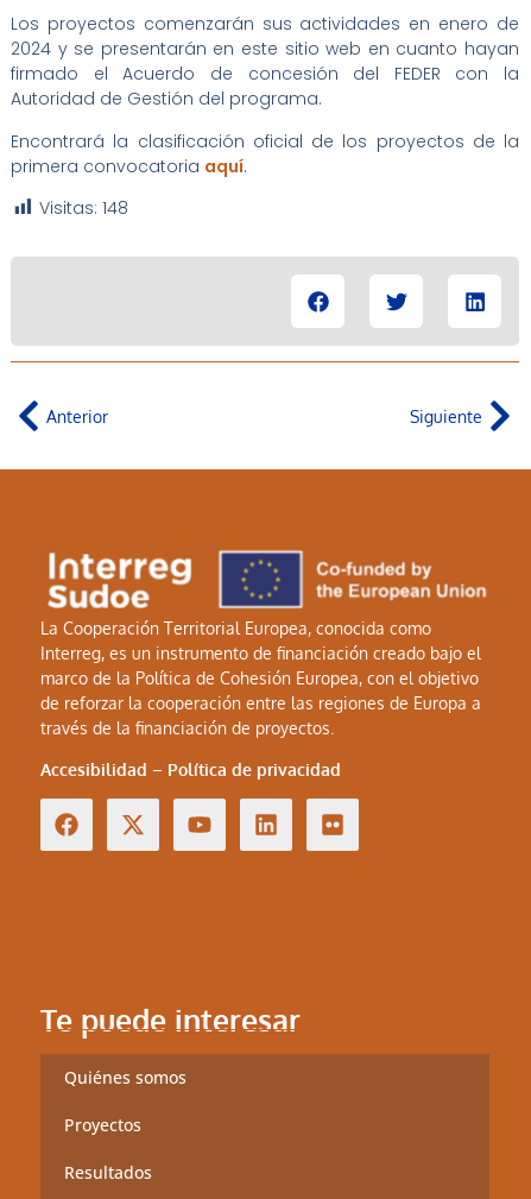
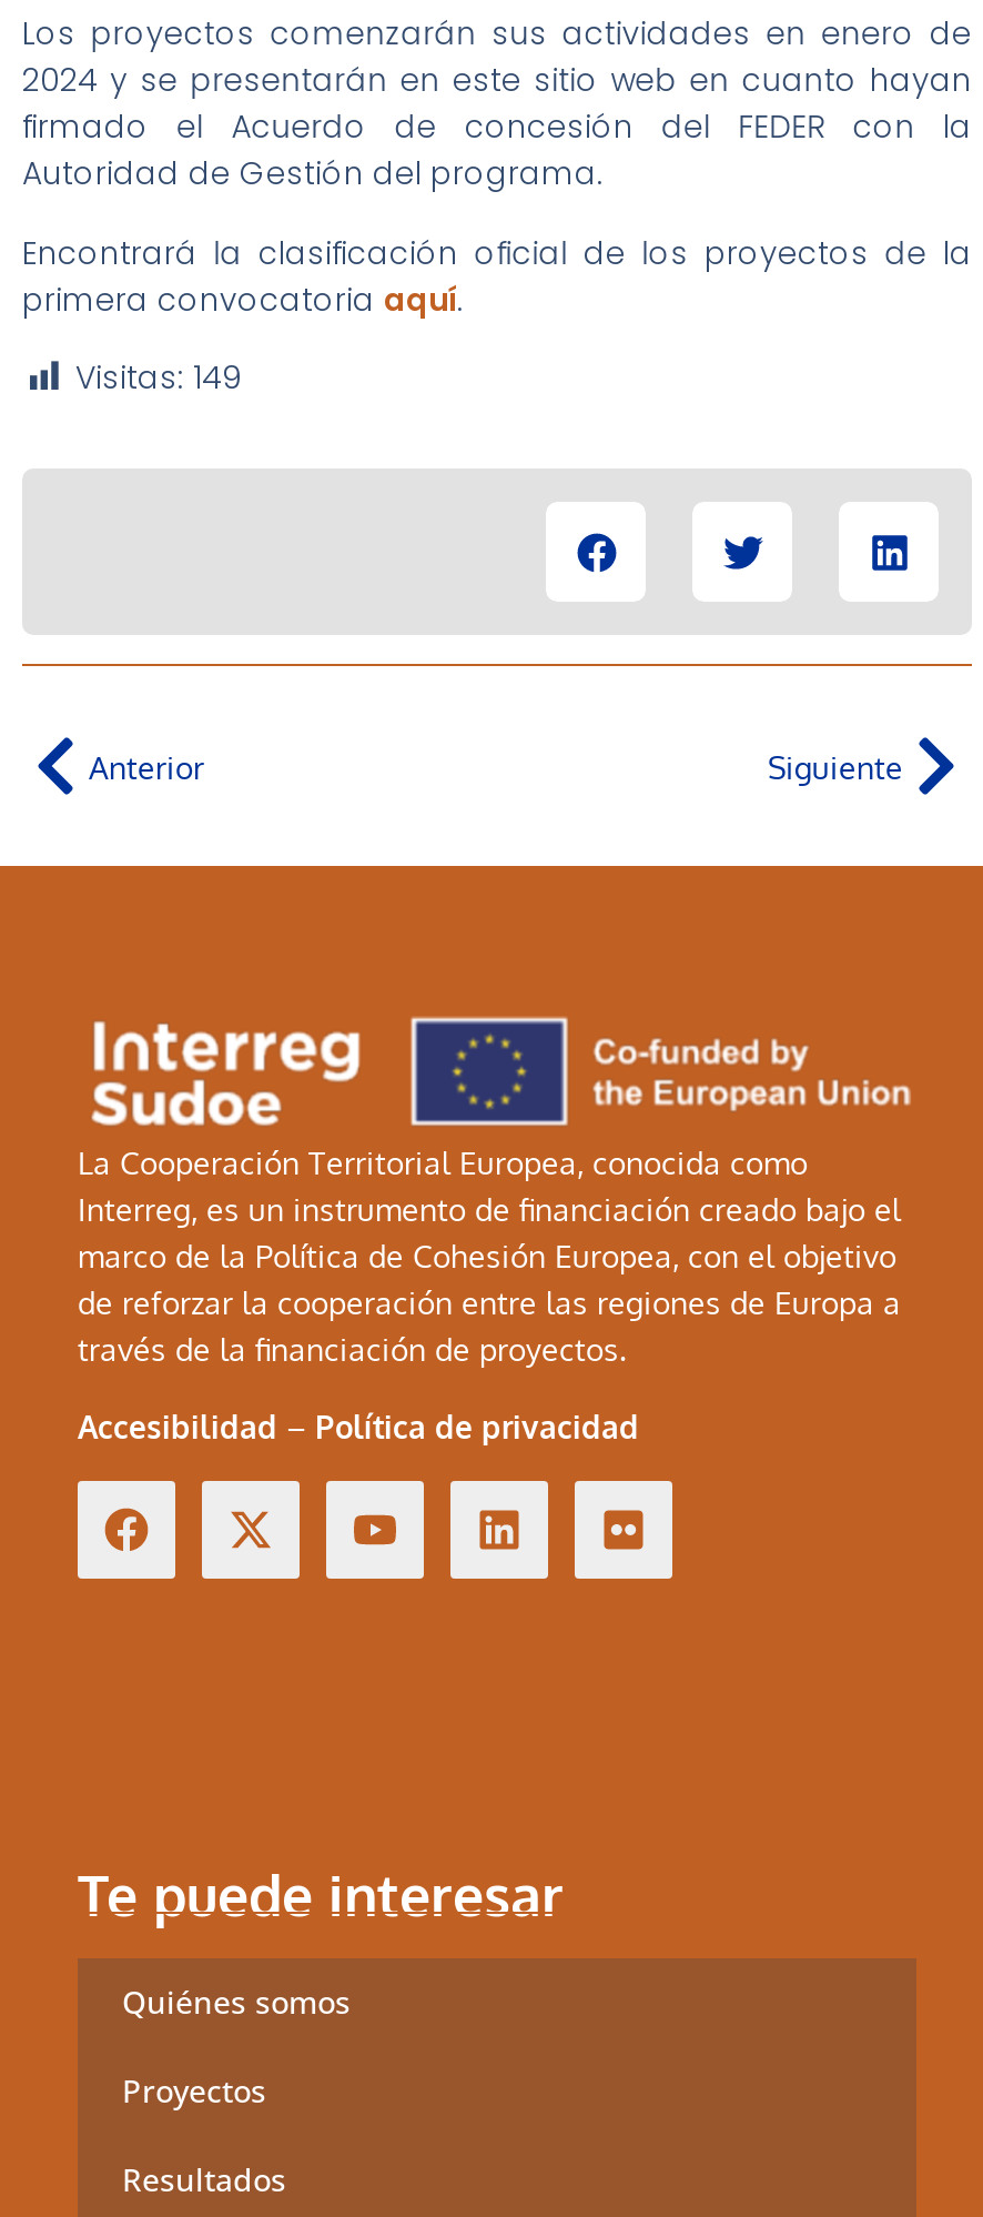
- Visitas: 148
+ Visitas: 149
